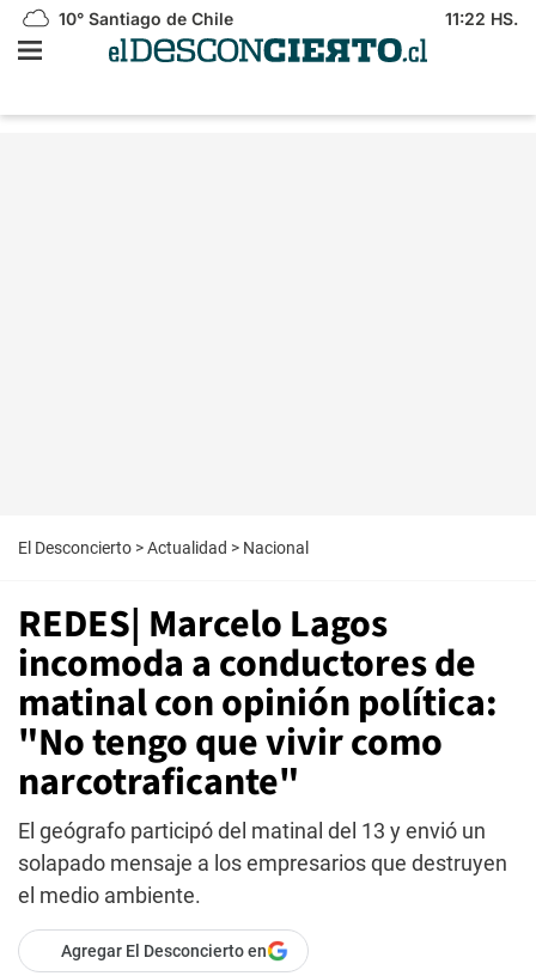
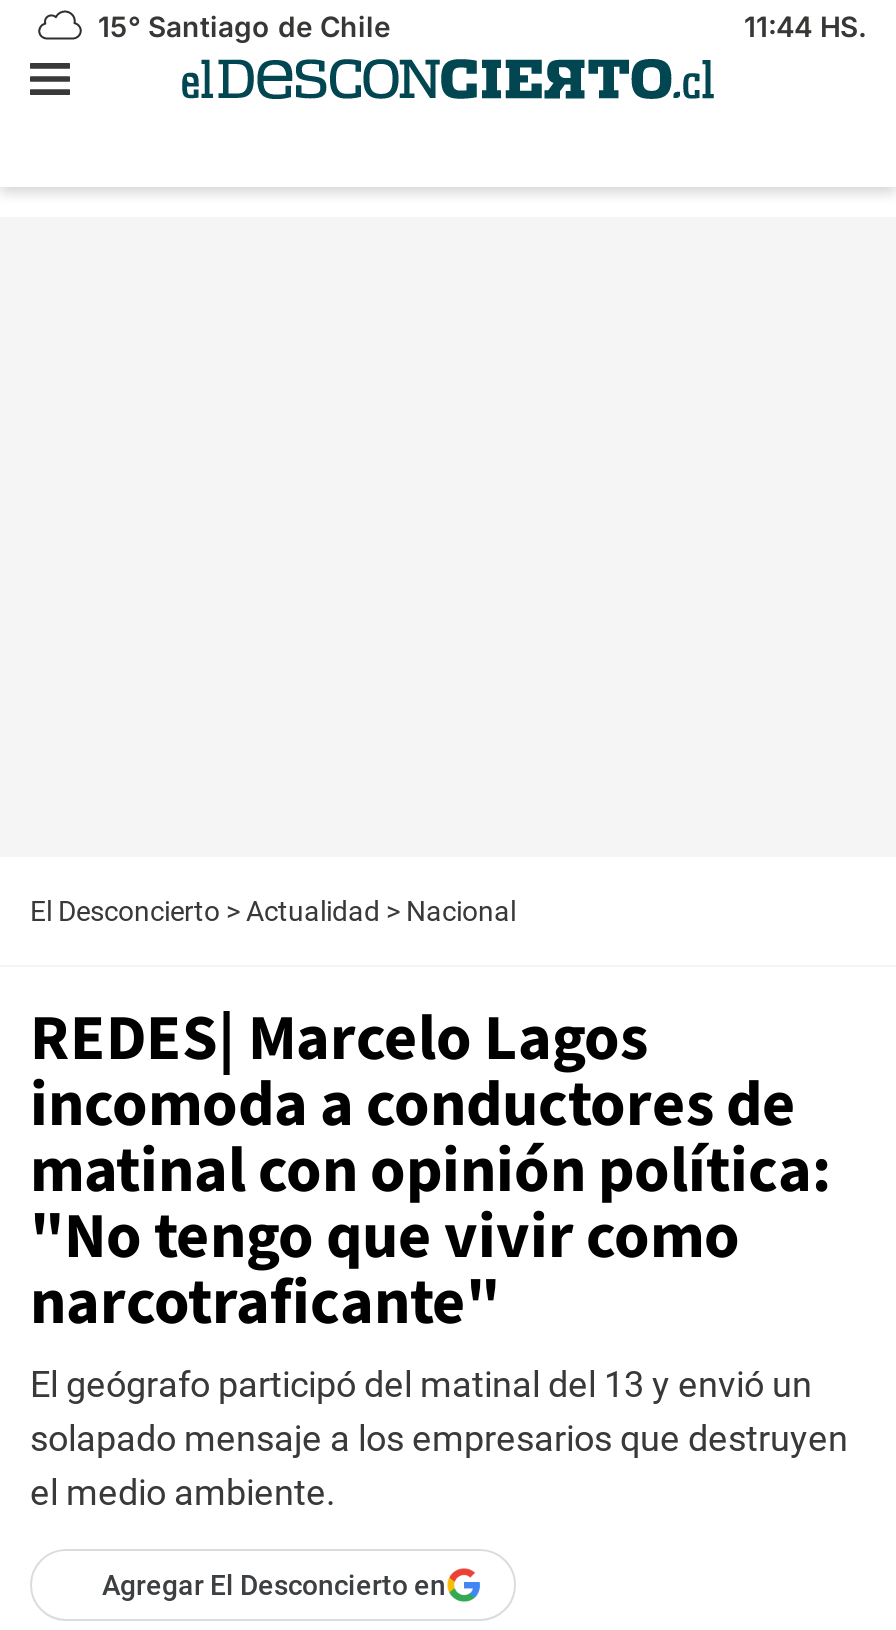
- 10° Santiago de Chile
+ 15° Santiago de Chile

- 11:22 HS.
+ 11:44 HS.
